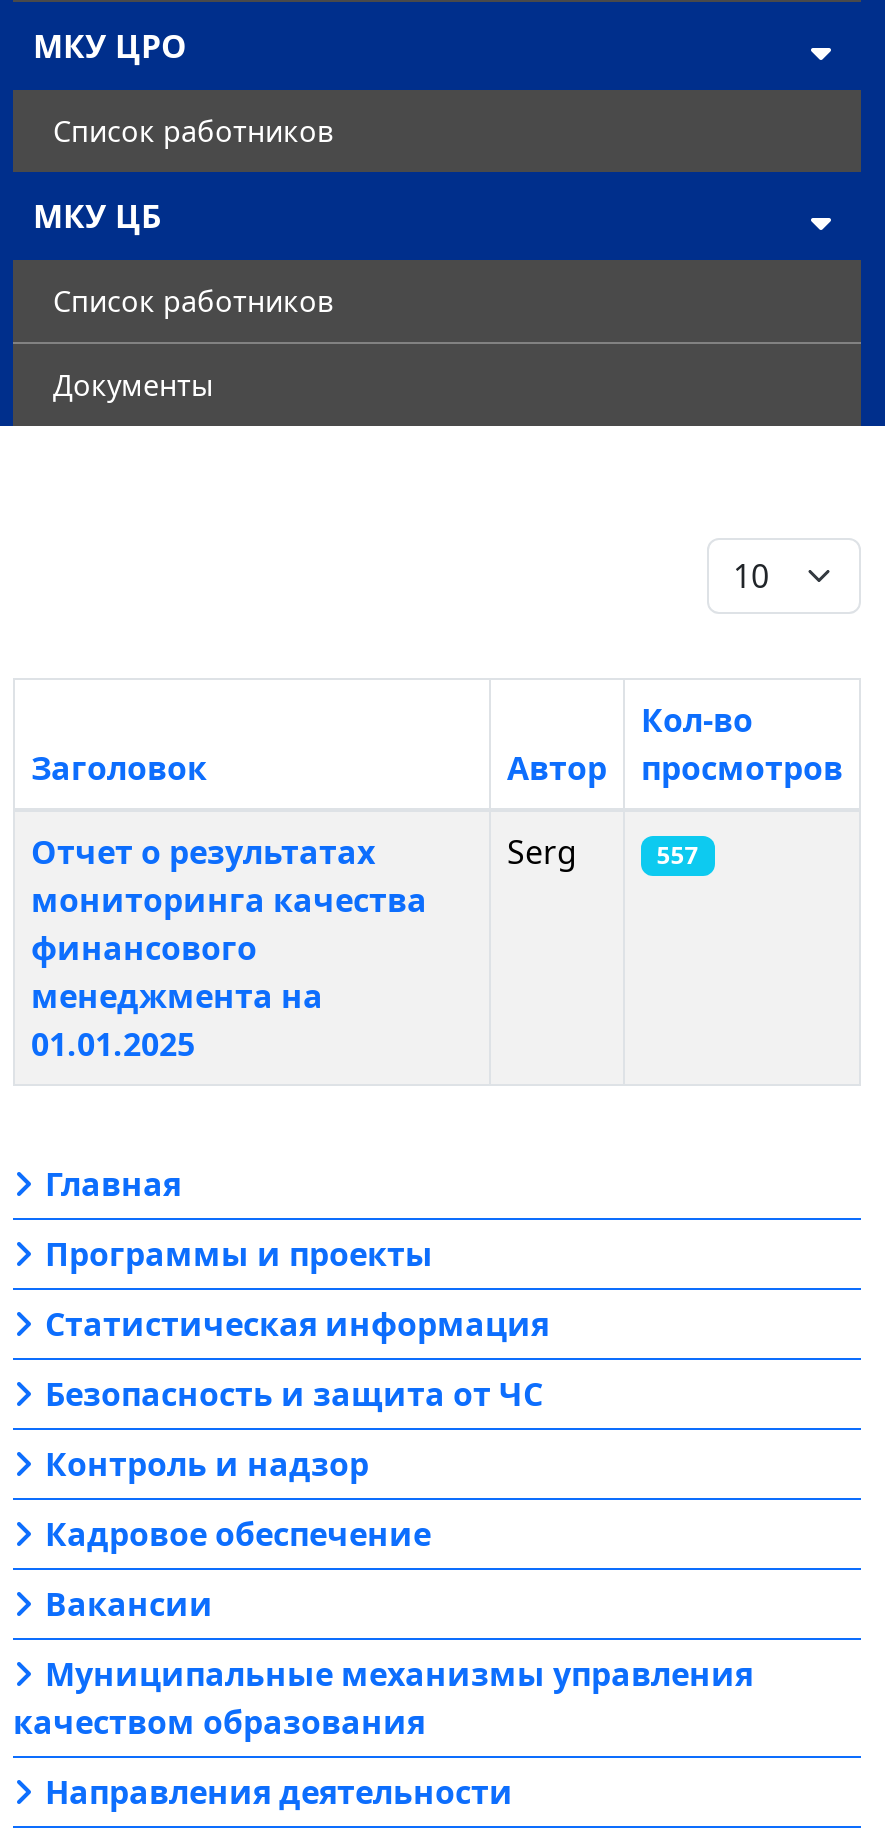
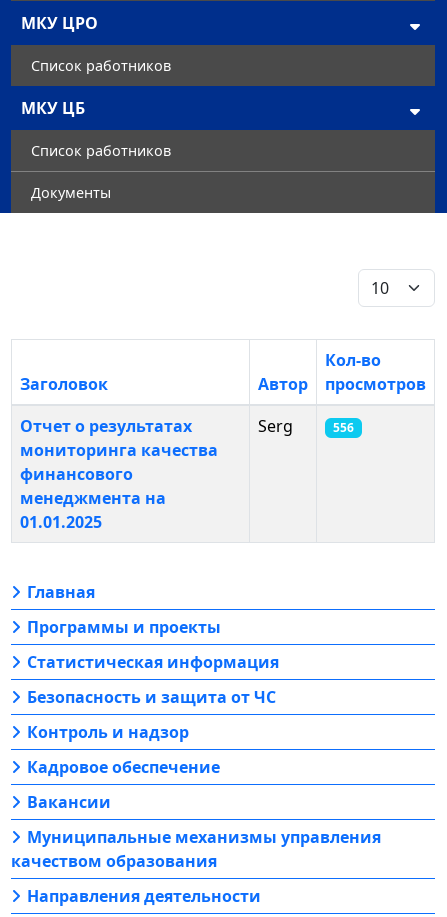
- 557
+ 556
